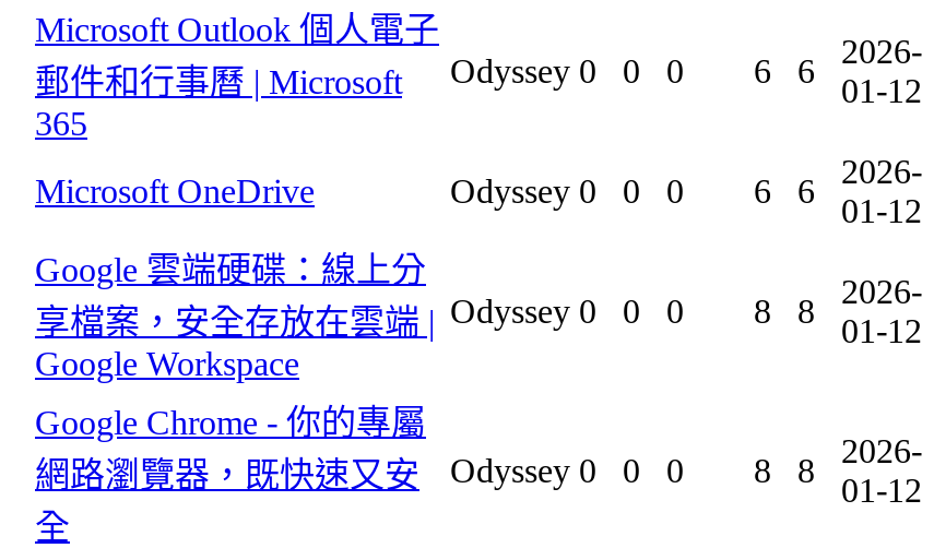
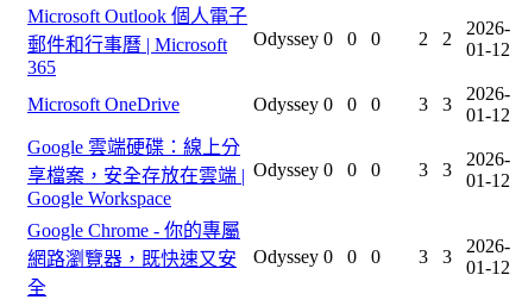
- 6
+ 2

- 6
+ 2

- 6
+ 3

- 6
+ 3

- 8
+ 3

- 8
+ 3

- 8
+ 3

- 8
+ 3
